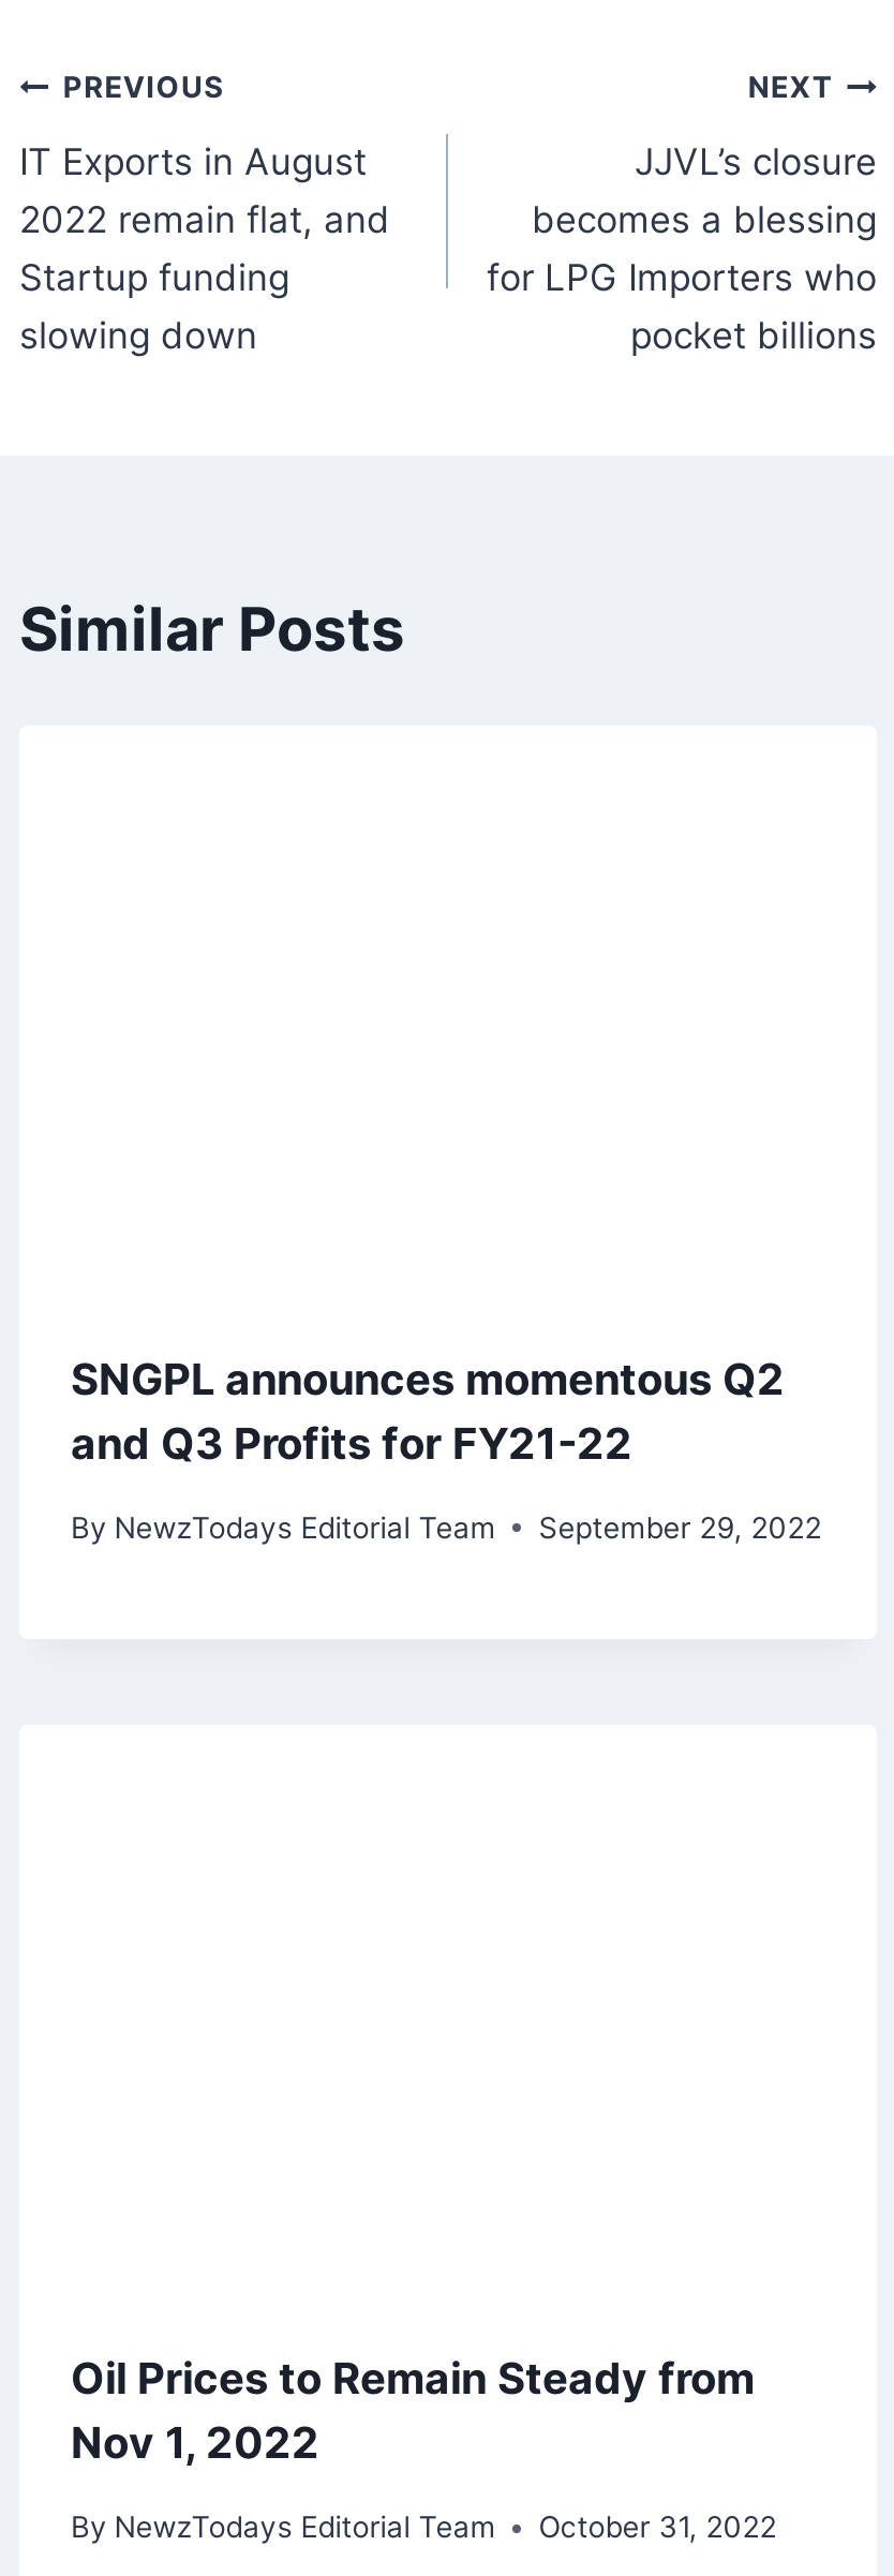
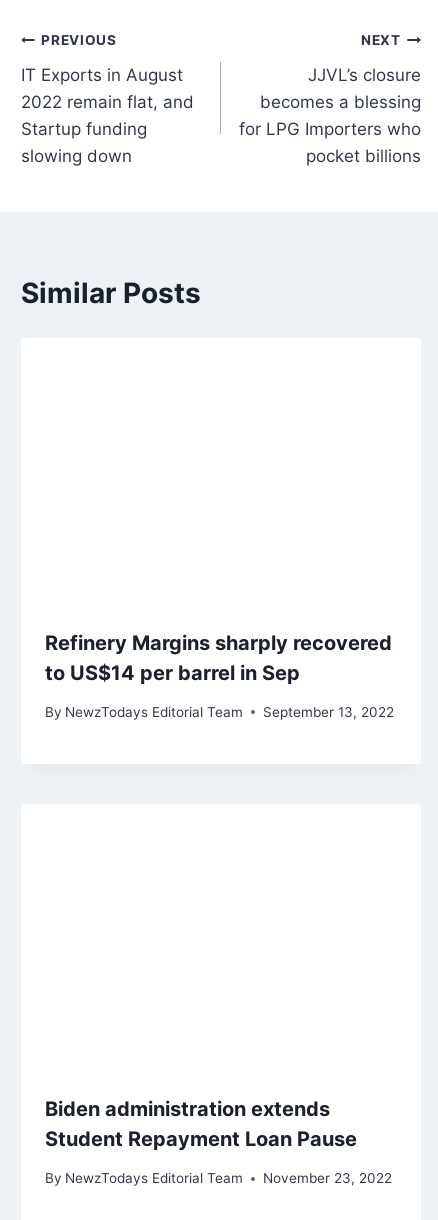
- SNGPL announces momentous Q2
- and Q3 Profits for FY21-22
+ Refinery Margins sharply recovered
+ to US$14 per barrel in Sep

- By NewzTodays Editorial Team September 29, 2022
+ By NewzTodays Editorial Team September 13, 2022

- Oil Prices to Remain Steady from
- Nov 1, 2022
+ Biden administration extends
+ Student Repayment Loan Pause

- By NewzTodays Editorial Team October 31, 2022
+ By NewzTodays Editorial Team November 23, 2022
